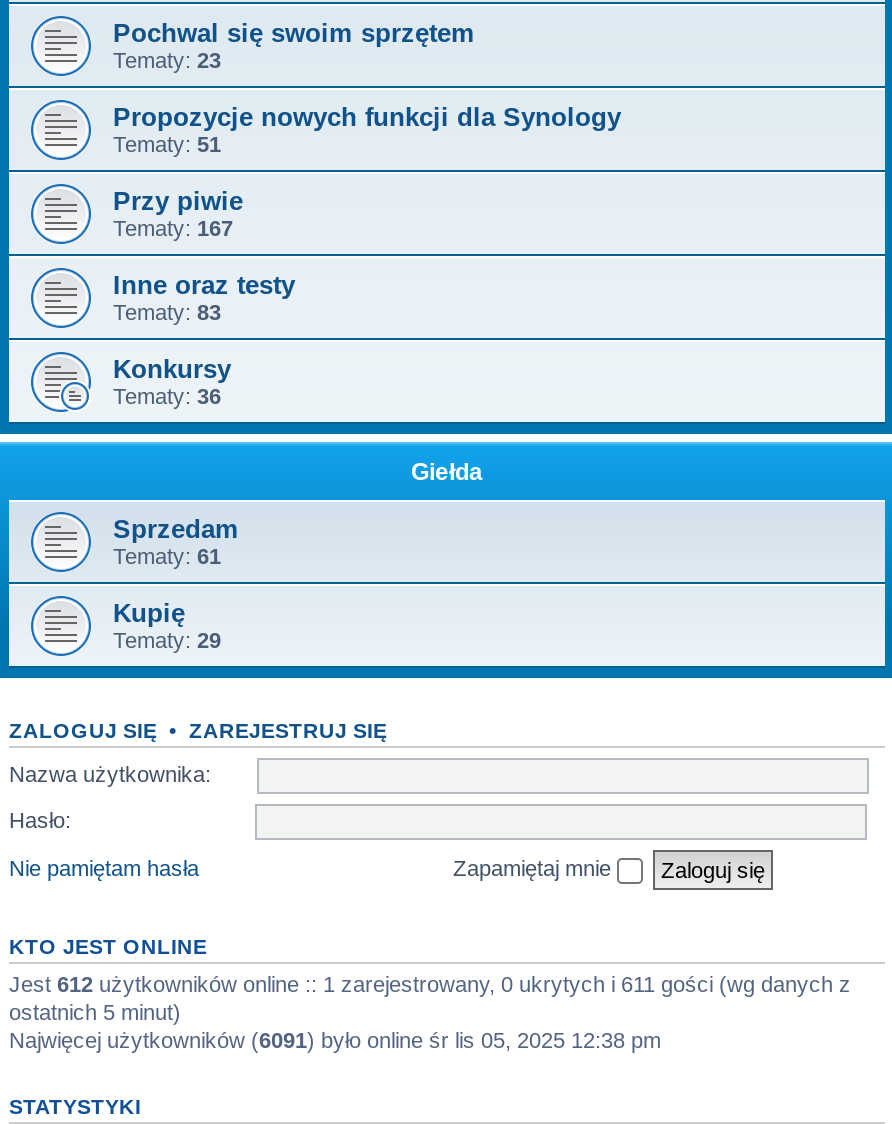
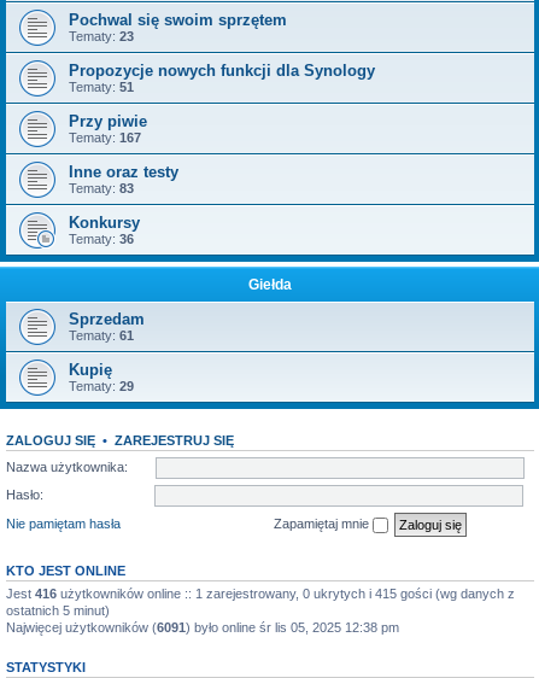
- Jest 612 użytkowników online :: 1 zarejestrowany, 0 ukrytych i 611 gości (wg danych z
+ Jest 416 użytkowników online :: 1 zarejestrowany, 0 ukrytych i 415 gości (wg danych z
